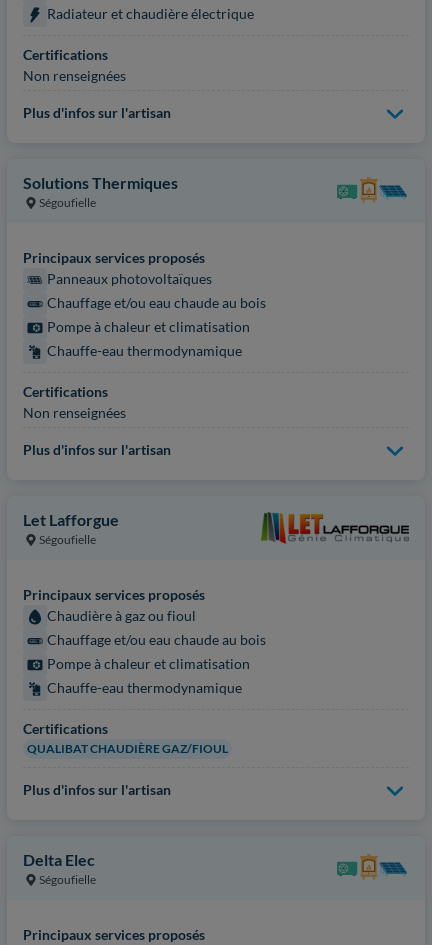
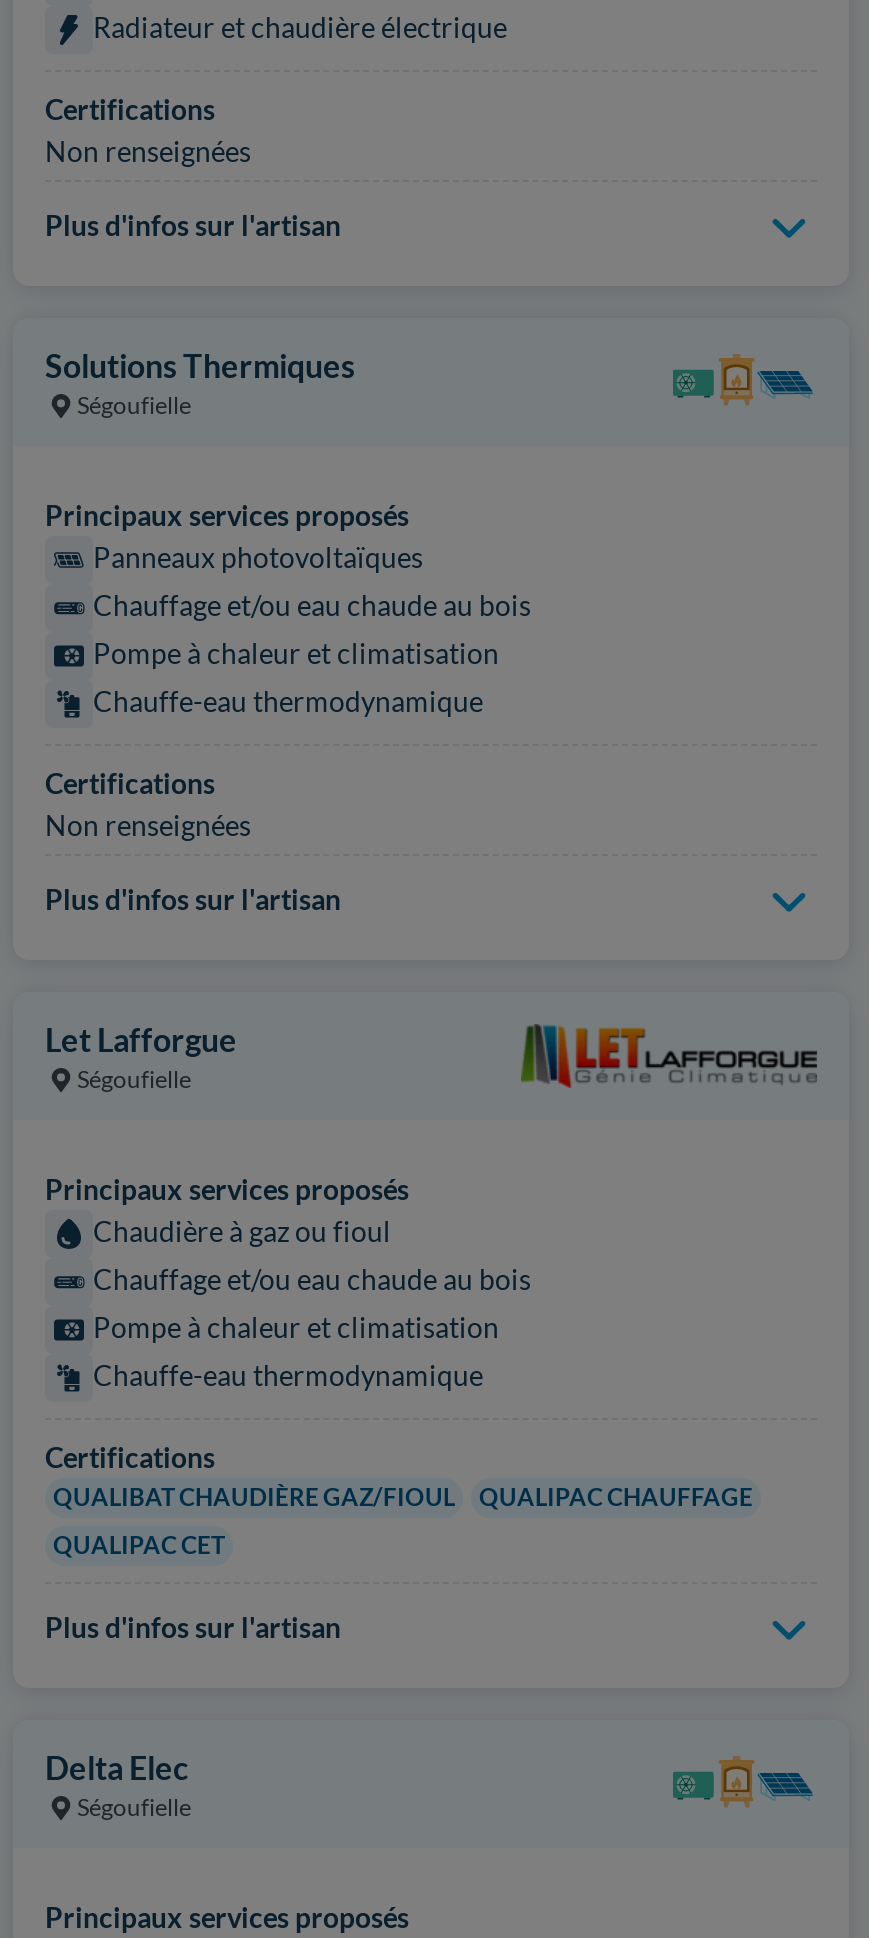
+ QUALIPAC CHAUFFAGE
+ QUALIPAC CET
